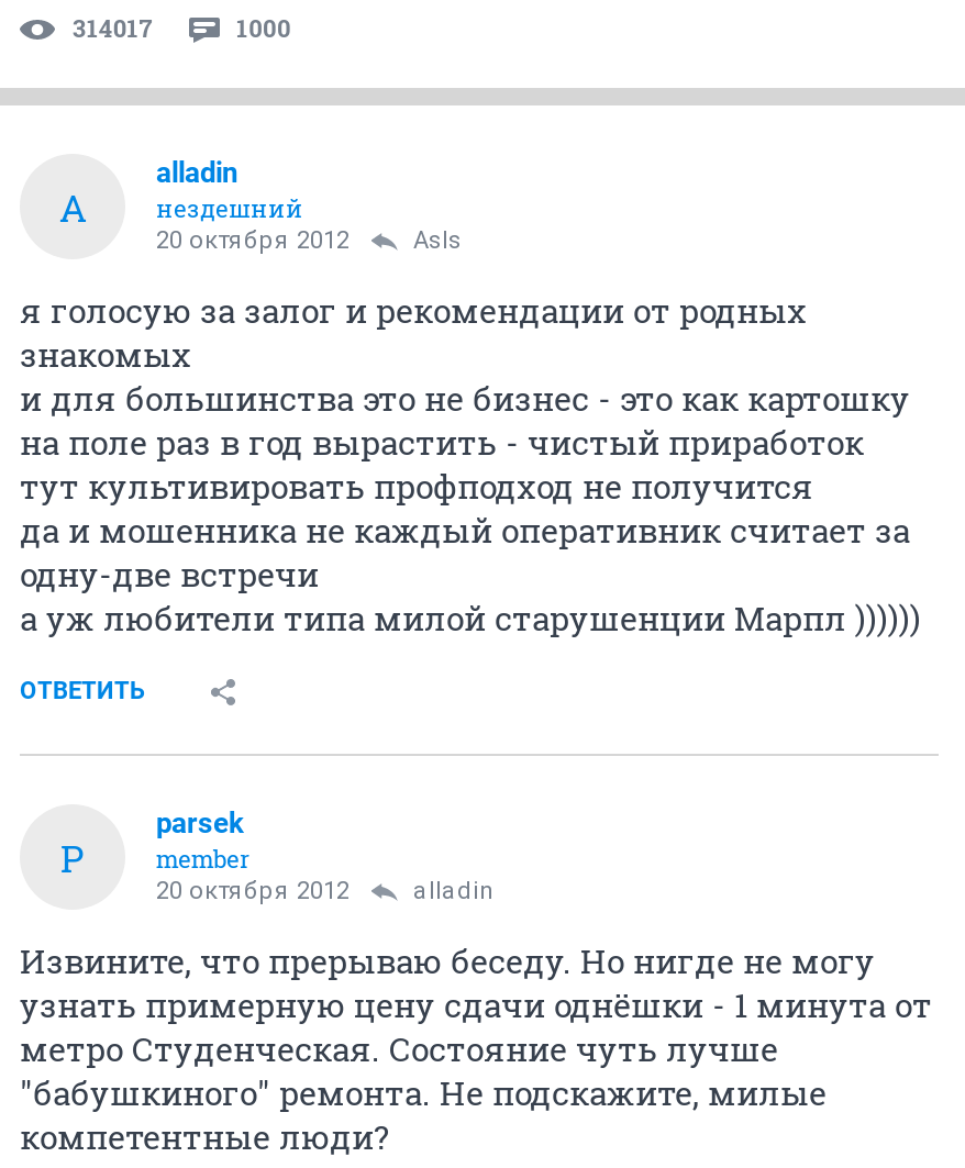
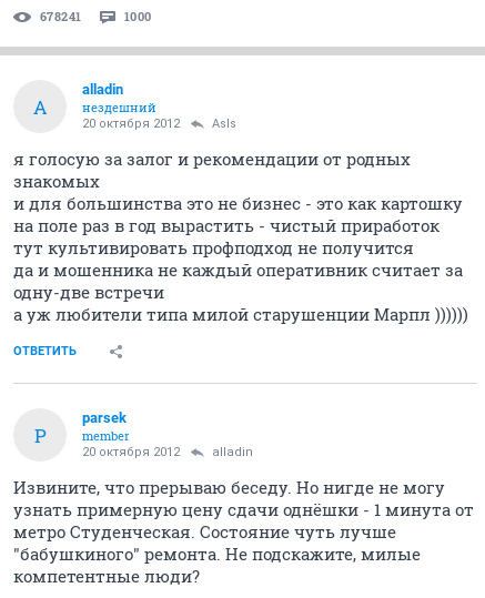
- 314017
+ 678241
